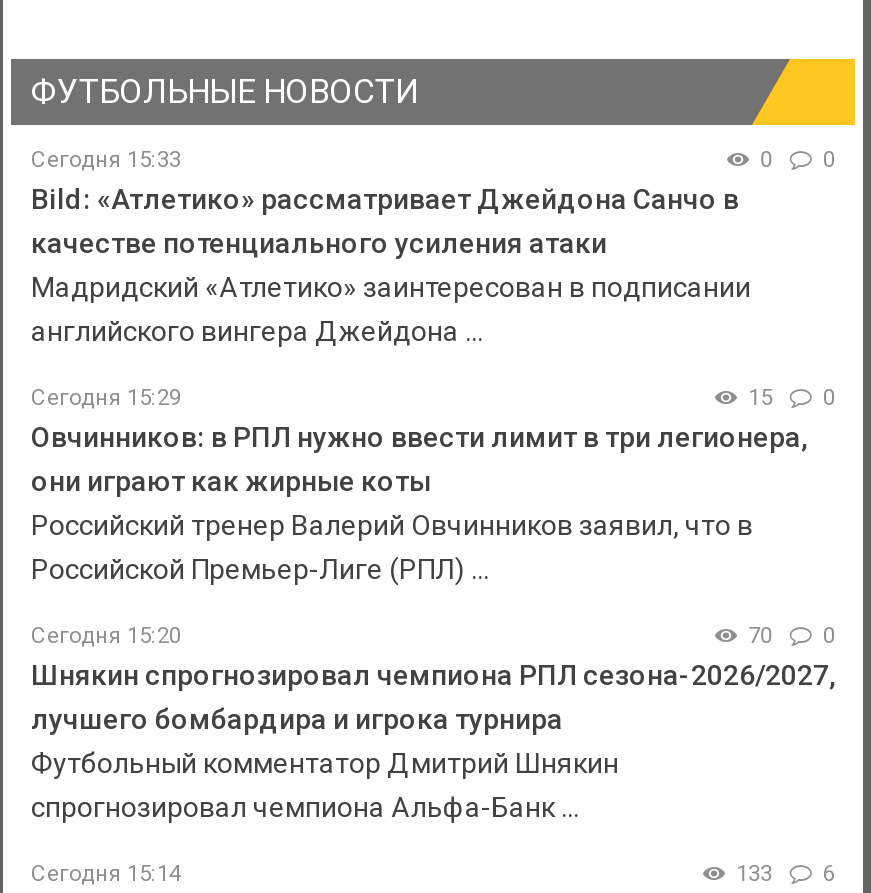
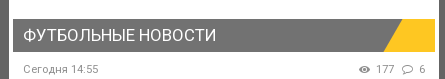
- Сегодня 15:33
- 0
- 0
- Bild: «Атлетико» рассматривает Джейдона Санчо в
- качестве потенциального усиления атаки
- Мадридский «Атлетико» заинтересован в подписании
- английского вингера Джейдона ...
- Сегодня 15:29
- 15
- 0
- Овчинников: в РПЛ нужно ввести лимит в три легионера,
- они играют как жирные коты
- Российский тренер Валерий Овчинников заявил, что в
- Российской Премьер-Лиге (РПЛ) ...
- Сегодня 15:20
- 70
- 0
- Шнякин спрогнозировал чемпиона РПЛ сезона-2026/2027,
- лучшего бомбардира и игрока турнира
- Футбольный комментатор Дмитрий Шнякин
- спрогнозировал чемпиона Альфа-Банк ...
- Сегодня 15:14
- 133
+ Сегодня 14:55
+ 177
